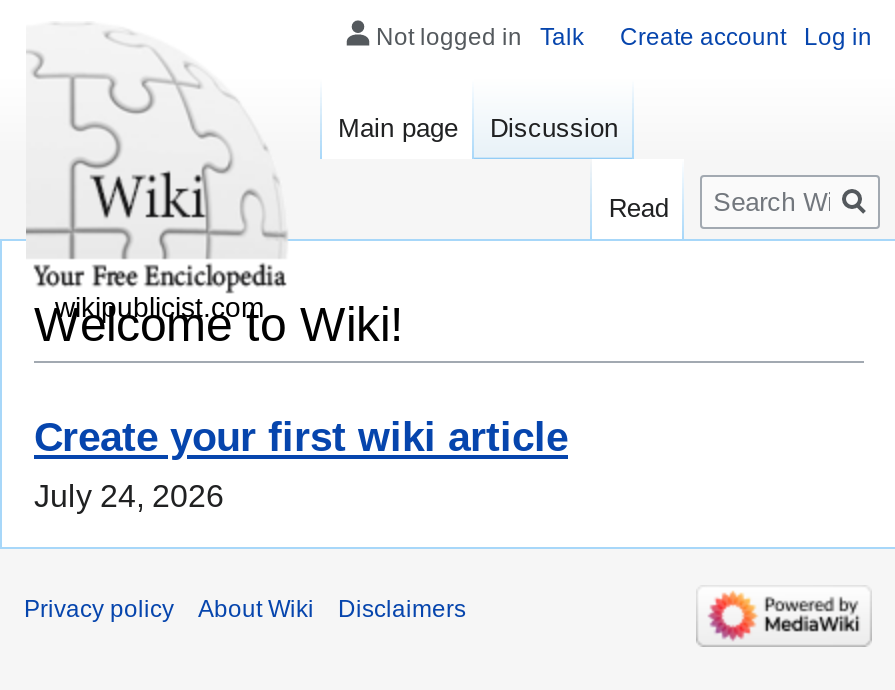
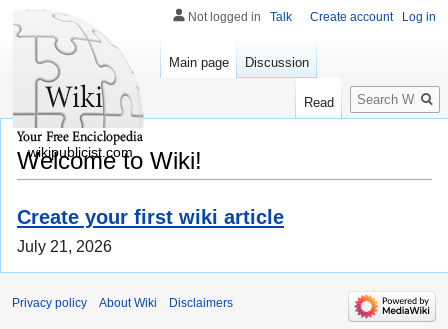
- July 24, 2026
+ July 21, 2026
